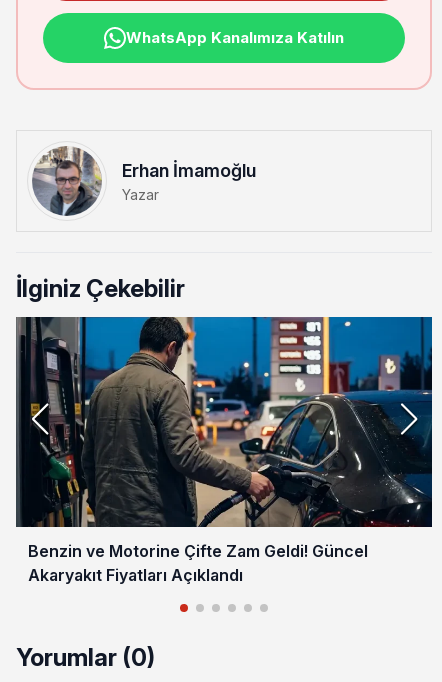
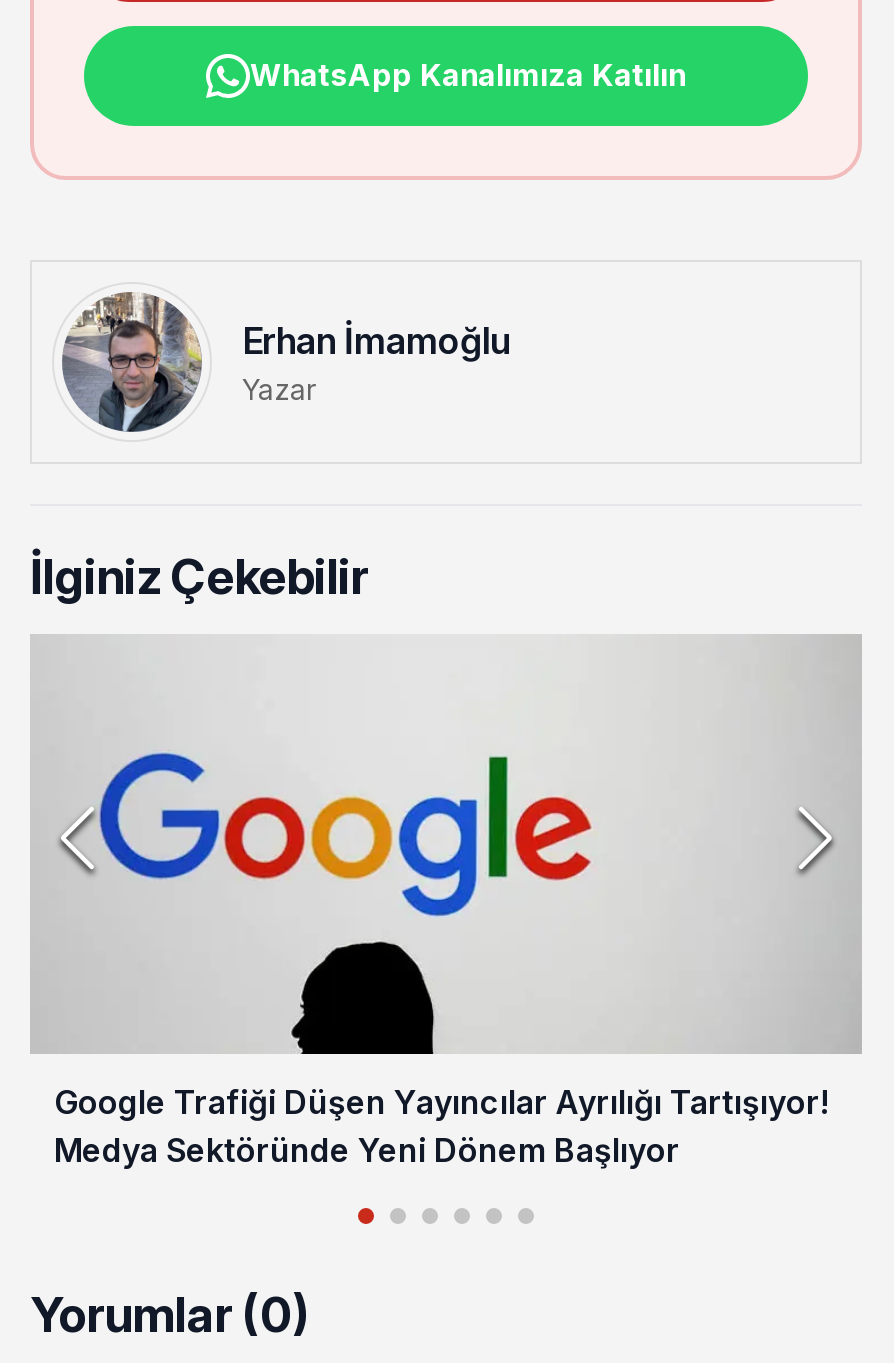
- [image]
- Benzin ve Motorine Çifte Zam Geldi! Güncel
- Akaryakıt Fiyatları Açıklandı
+ [image]
+ Google Trafiği Düşen Yayıncılar Ayrılığı Tartışıyor!
+ Medya Sektöründe Yeni Dönem Başlıyor
